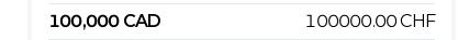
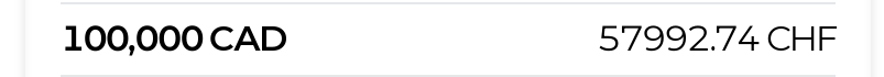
- 100000.00 CHF
+ 57992.74 CHF
